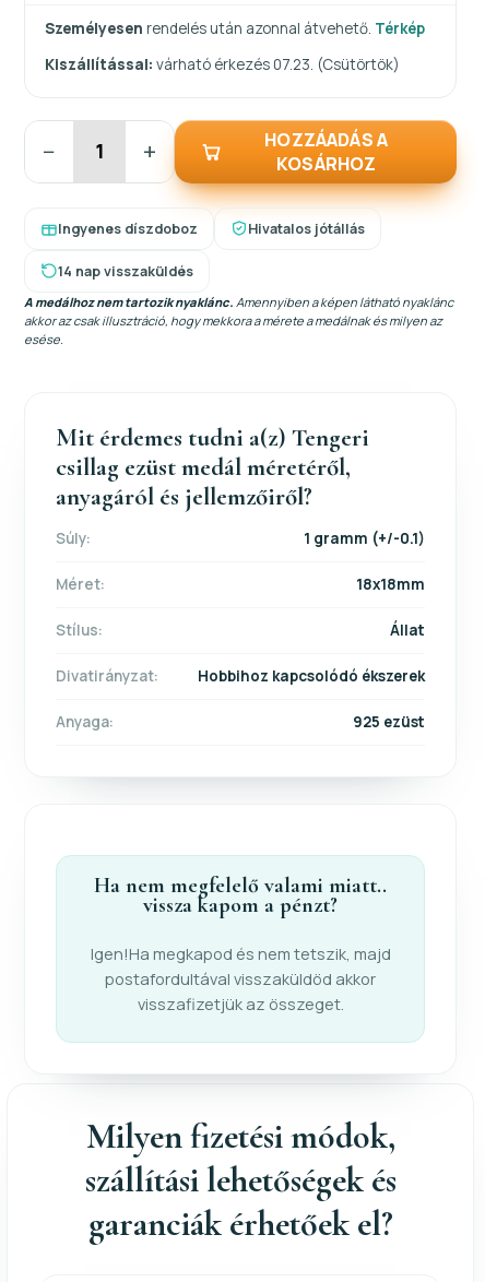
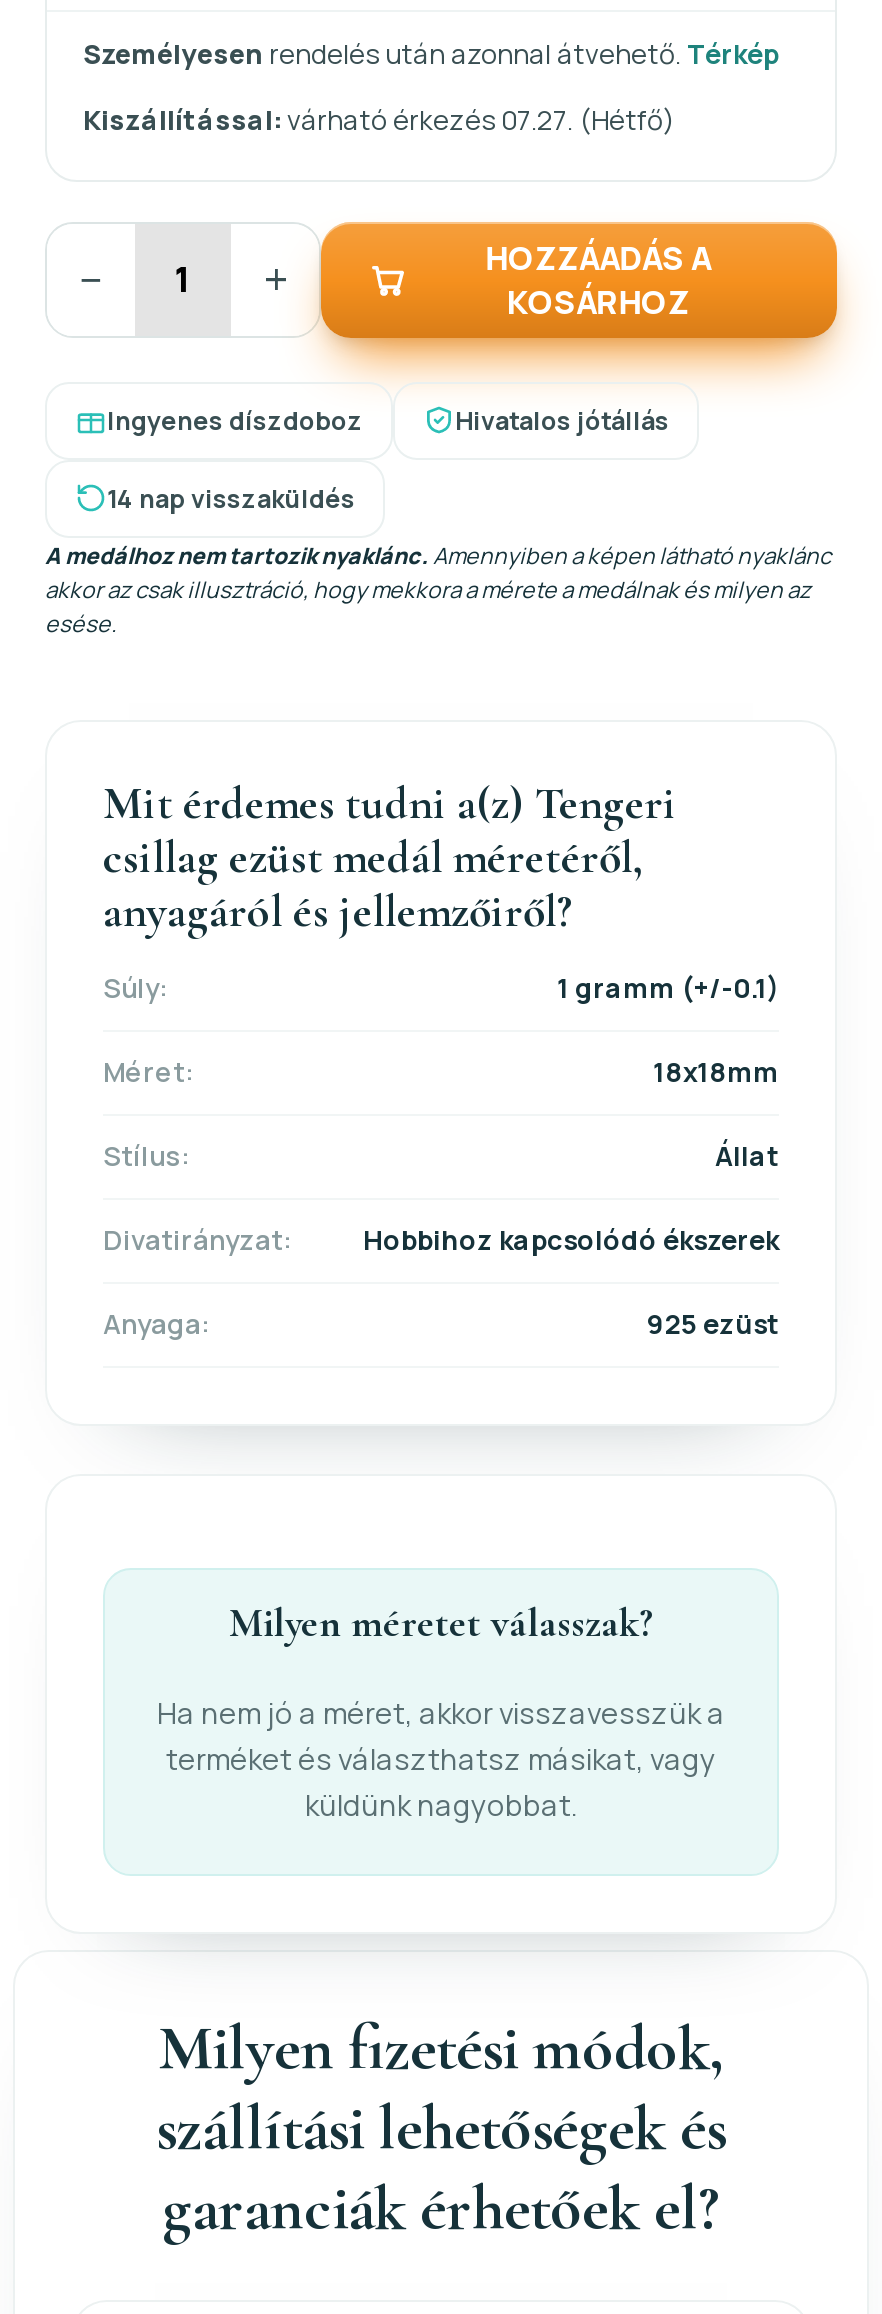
- Kiszállítással: várható érkezés 07.23. (Csütörtök)
+ Kiszállítással: várható érkezés 07.27. (Hétfő)

- Ha nem megfelelő valami miatt..
- vissza kapom a pénzt?
+ Milyen méretet válasszak?

- Igen!Ha megkapod és nem tetszik, majd
- postafordultával visszaküldöd akkor
- visszafizetjük az összeget.
+ Ha nem jó a méret, akkor visszavesszük a
+ terméket és választhatsz másikat, vagy
+ küldünk nagyobbat.
